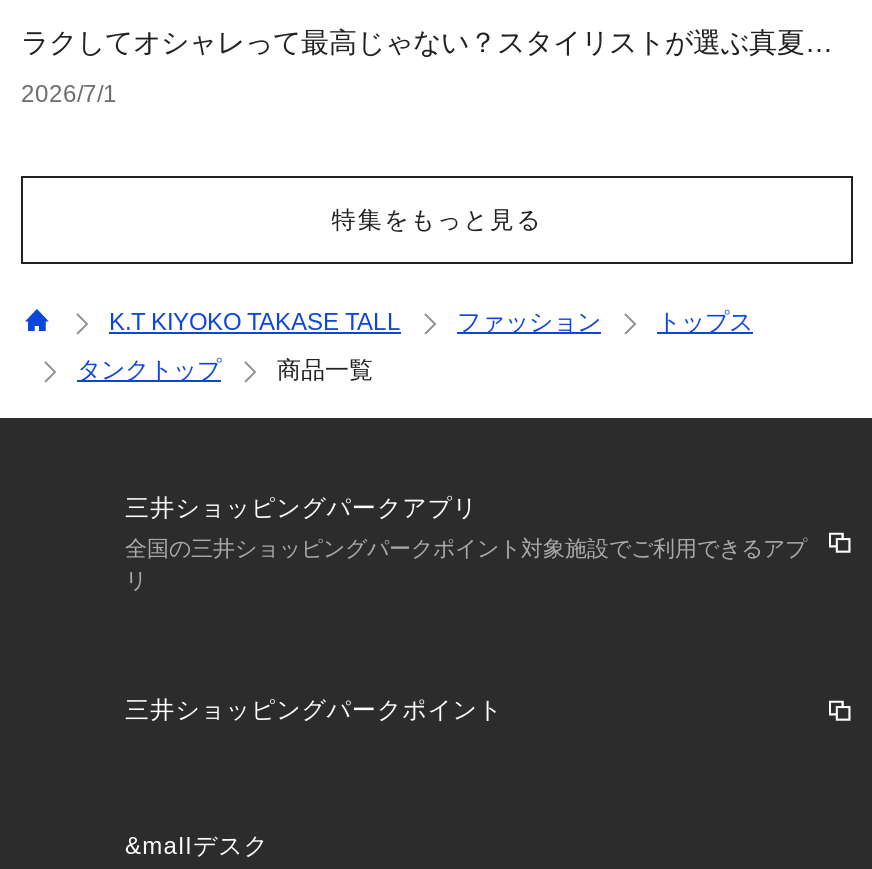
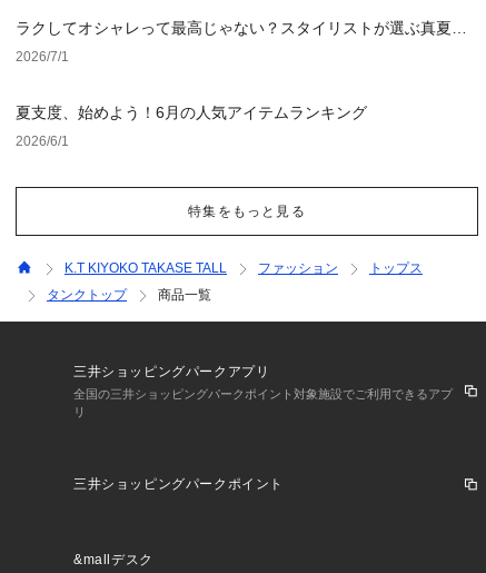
+ 夏支度、始めよう！6月の人気アイテムランキング
+ 2026/6/1
